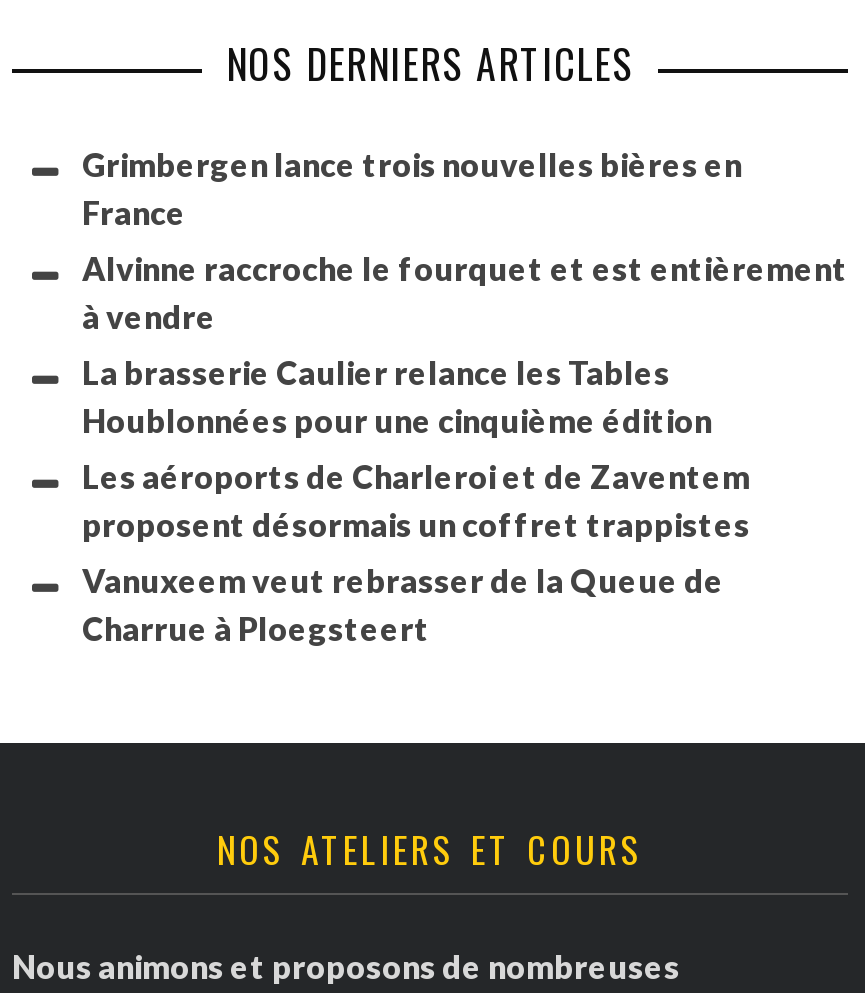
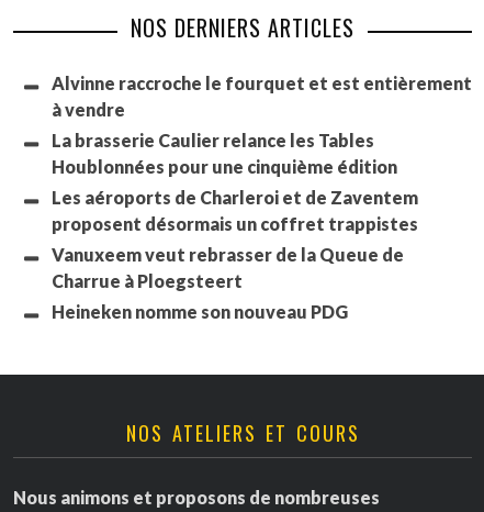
- Grimbergen lance trois nouvelles bières en
- France

moved up: Alvinne raccroche le fourquet et est entièrement | à vendre | La brasserie Caulier relance les Tables | Houblonnées pour une cinquième édition | Les aéroports de Charleroi et de Zaventem | proposent désormais un coffret trappistes | Vanuxeem veut rebrasser de la Queue de | Charrue à Ploegsteert

+ Heineken nomme son nouveau PDG
